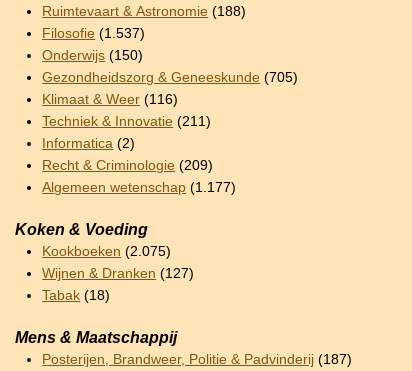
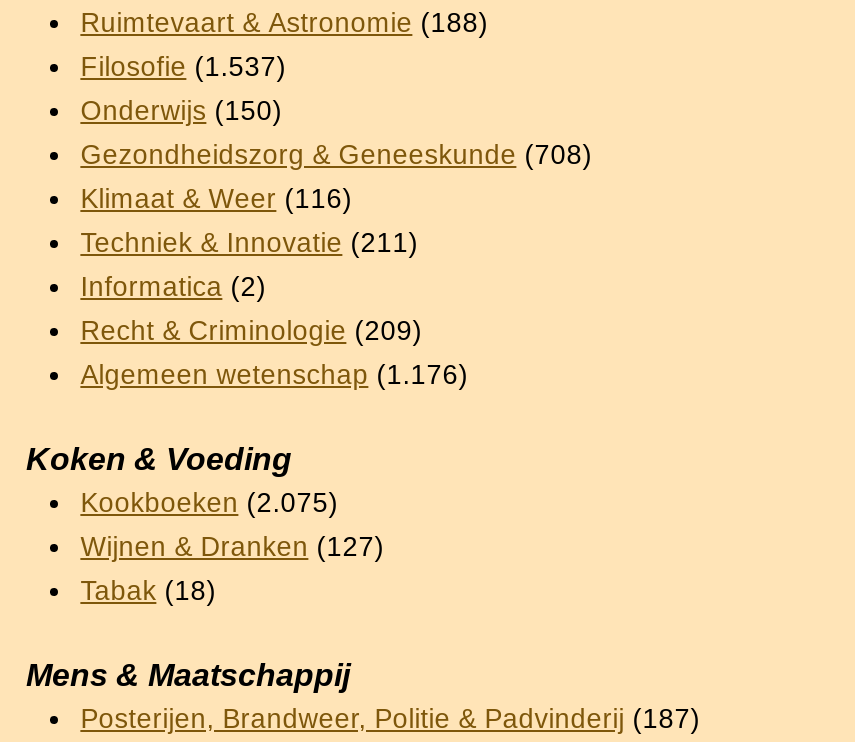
- Gezondheidszorg & Geneeskunde (705)
+ Gezondheidszorg & Geneeskunde (708)

- Algemeen wetenschap (1.177)
+ Algemeen wetenschap (1.176)
